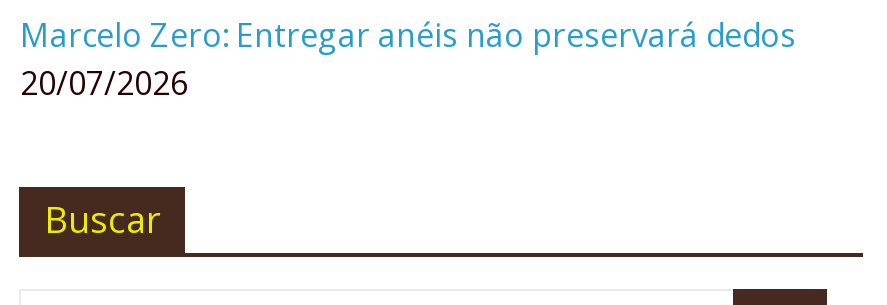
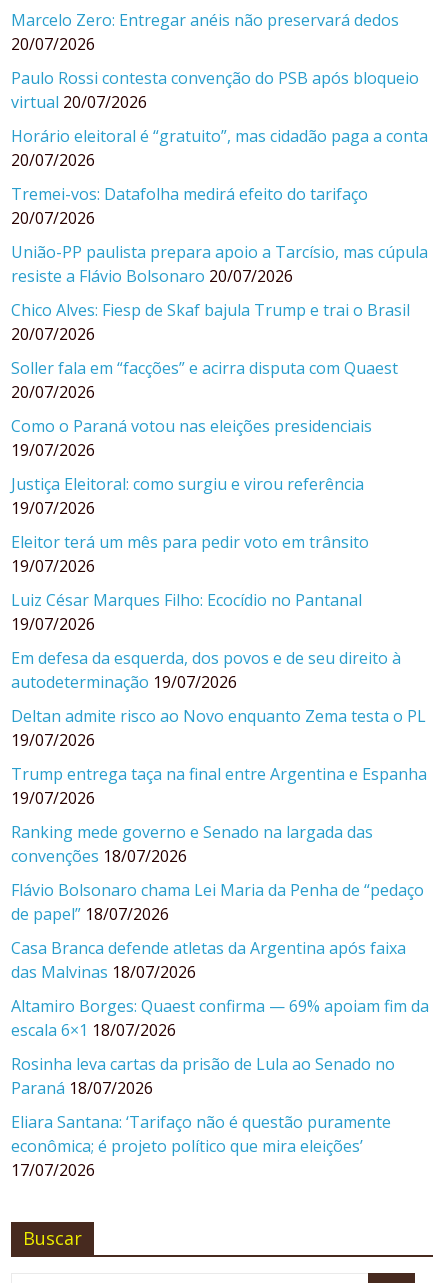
+ Paulo Rossi contesta convenção do PSB após bloqueio
+ virtual 20/07/2026
+ Horário eleitoral é “gratuito”, mas cidadão paga a conta
+ 20/07/2026
+ Tremei-vos: Datafolha medirá efeito do tarifaço
+ 20/07/2026
+ União-PP paulista prepara apoio a Tarcísio, mas cúpula
+ resiste a Flávio Bolsonaro 20/07/2026
+ Chico Alves: Fiesp de Skaf bajula Trump e trai o Brasil
+ 20/07/2026
+ Soller fala em “facções” e acirra disputa com Quaest
+ 20/07/2026
+ Como o Paraná votou nas eleições presidenciais
+ 19/07/2026
+ Justiça Eleitoral: como surgiu e virou referência
+ 19/07/2026
+ Eleitor terá um mês para pedir voto em trânsito
+ 19/07/2026
+ Luiz César Marques Filho: Ecocídio no Pantanal
+ 19/07/2026
+ Em defesa da esquerda, dos povos e de seu direito à
+ autodeterminação 19/07/2026
+ Deltan admite risco ao Novo enquanto Zema testa o PL
+ 19/07/2026
+ Trump entrega taça na final entre Argentina e Espanha
+ 19/07/2026
+ Ranking mede governo e Senado na largada das
+ convenções 18/07/2026
+ Flávio Bolsonaro chama Lei Maria da Penha de “pedaço
+ de papel” 18/07/2026
+ Casa Branca defende atletas da Argentina após faixa
+ das Malvinas 18/07/2026
+ Altamiro Borges: Quaest confirma — 69% apoiam fim da
+ escala 6×1 18/07/2026
+ Rosinha leva cartas da prisão de Lula ao Senado no
+ Paraná 18/07/2026
+ Eliara Santana: ‘Tarifaço não é questão puramente
+ econômica; é projeto político que mira eleições’
+ 17/07/2026
